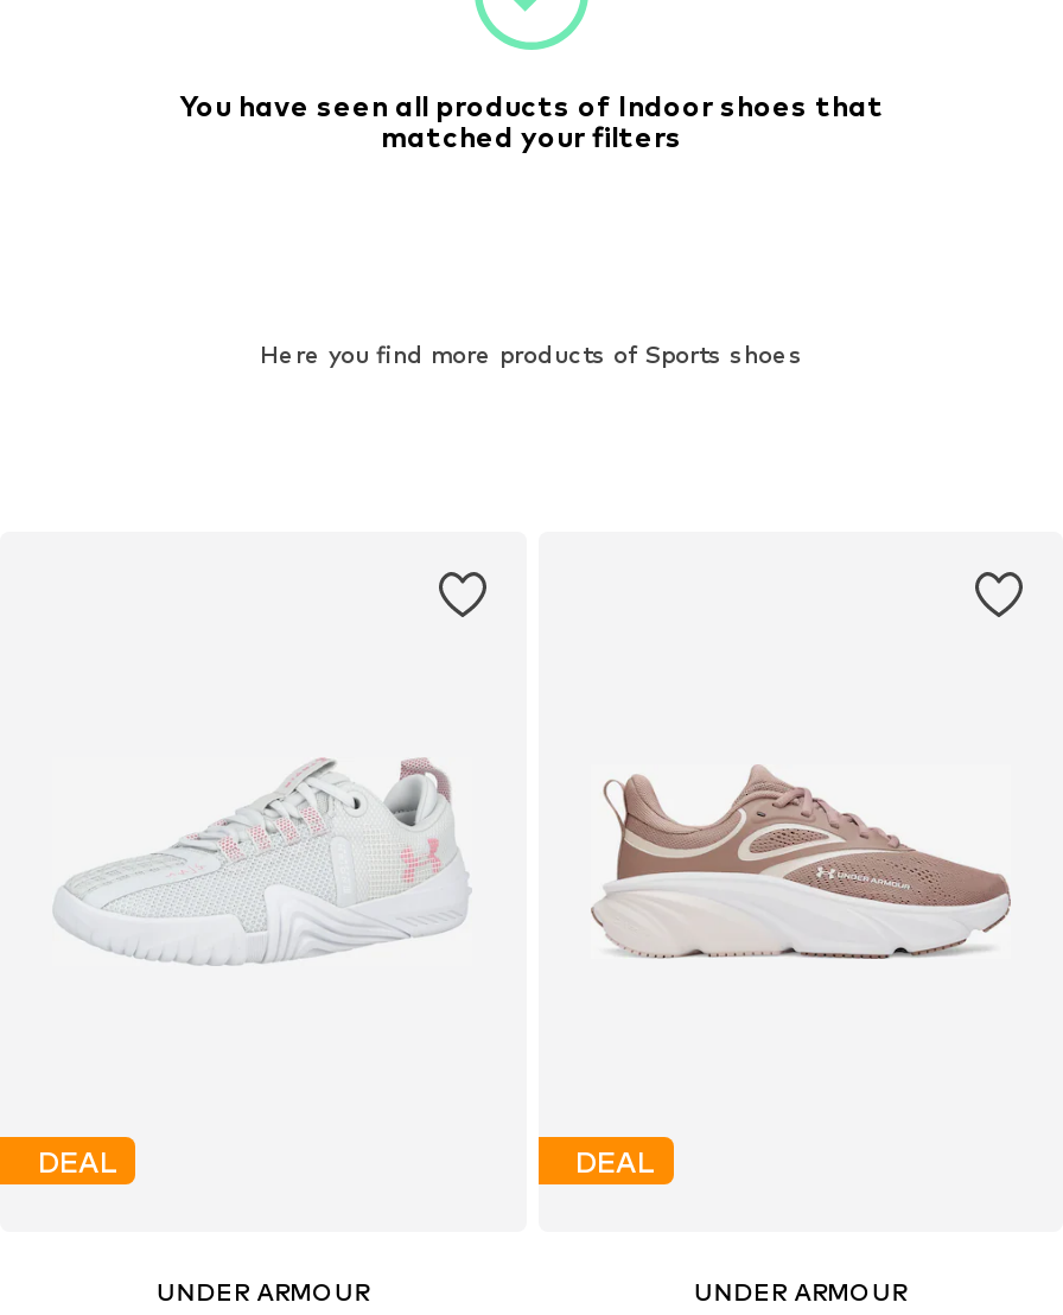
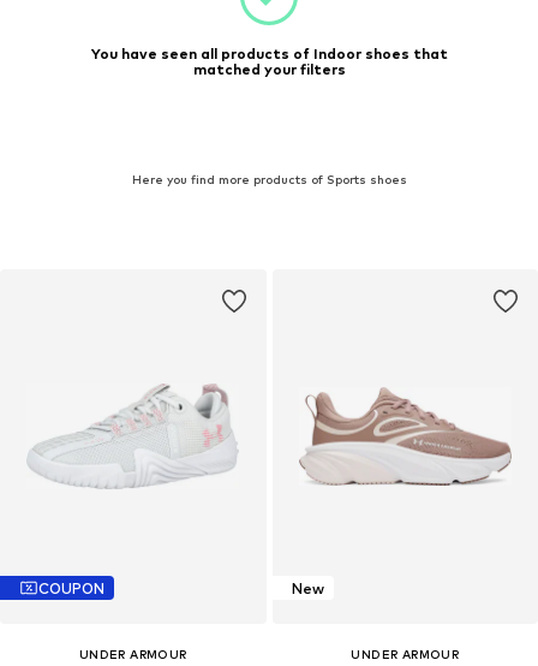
- DEAL
+ COUPON

- DEAL
+ New
